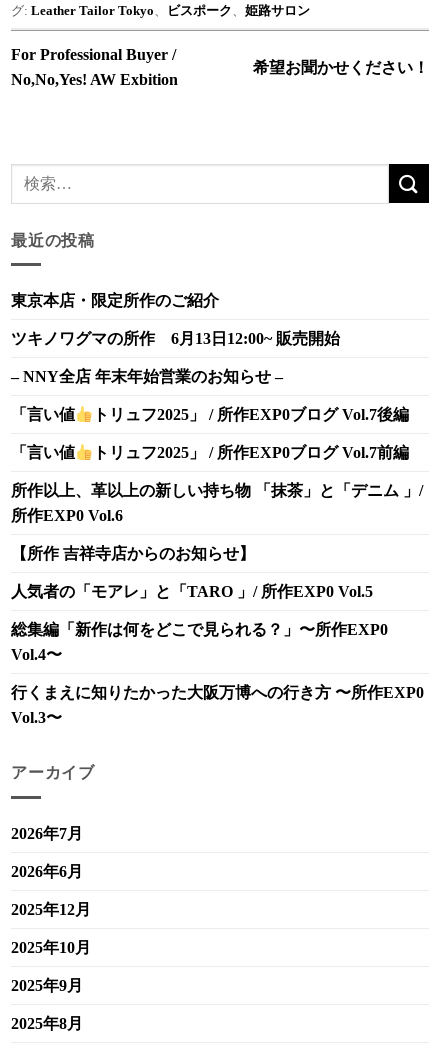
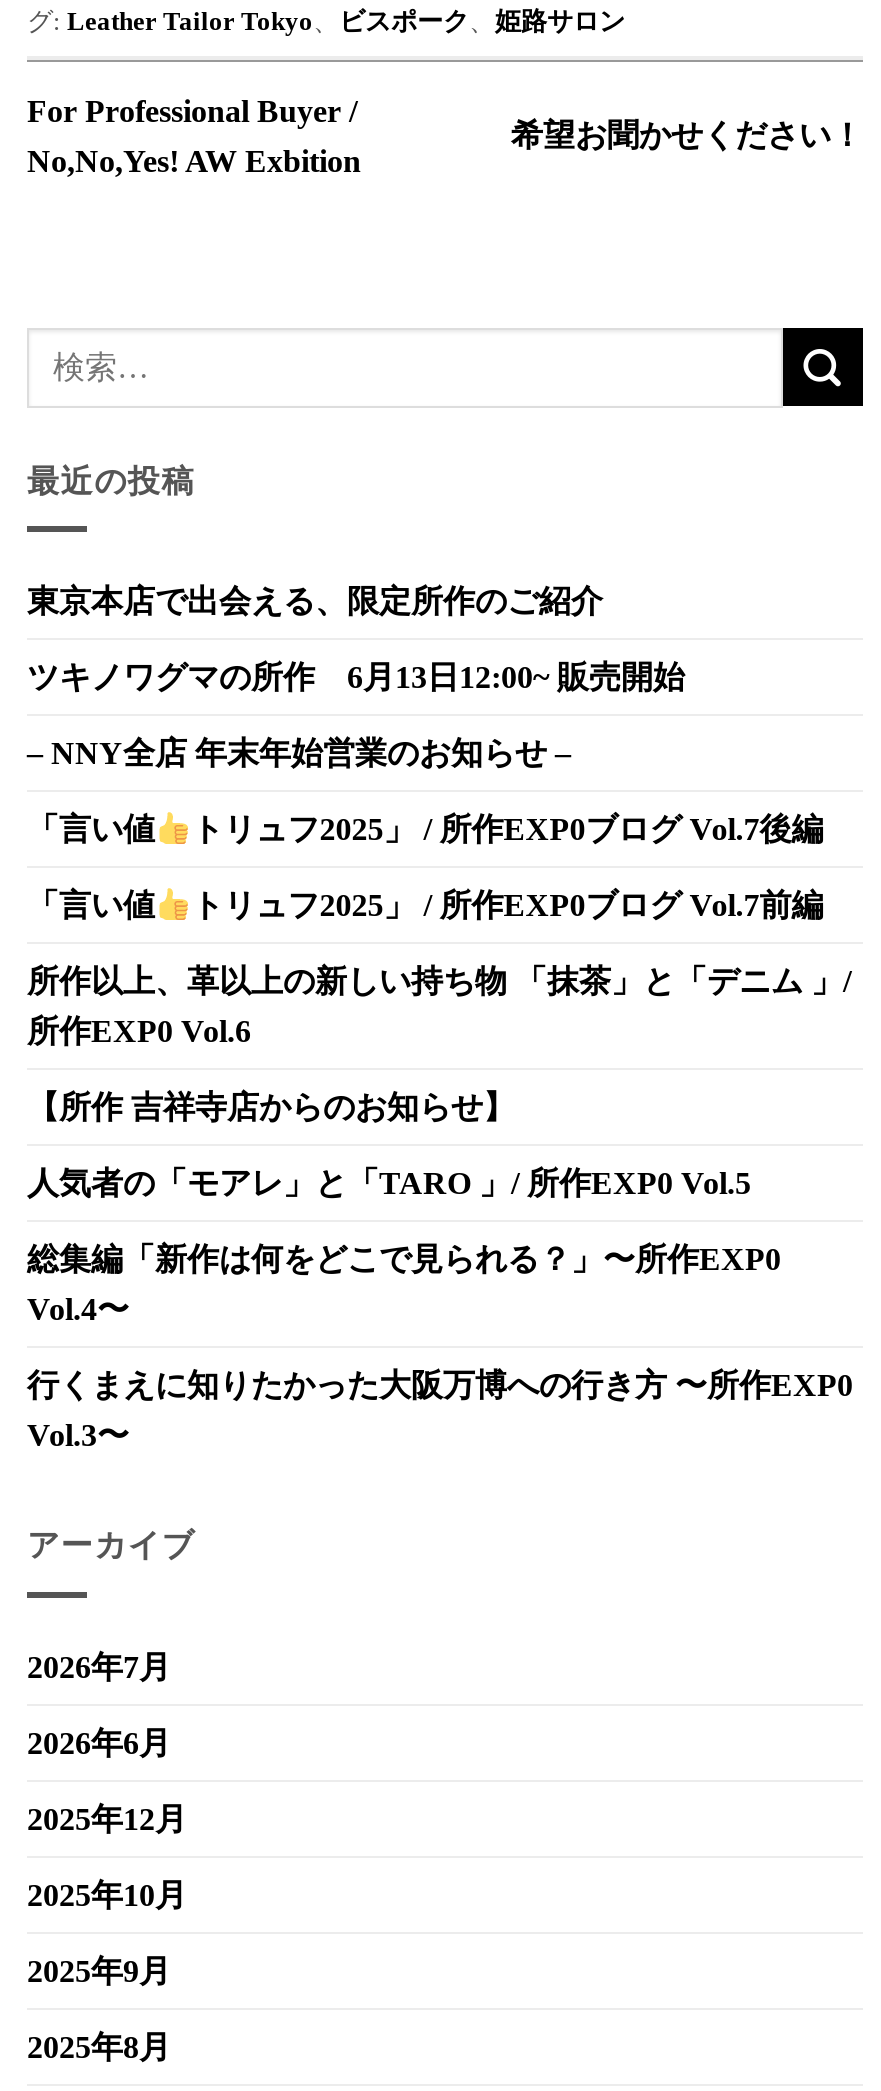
- 東京本店・限定所作のご紹介
+ 東京本店で出会える、限定所作のご紹介
